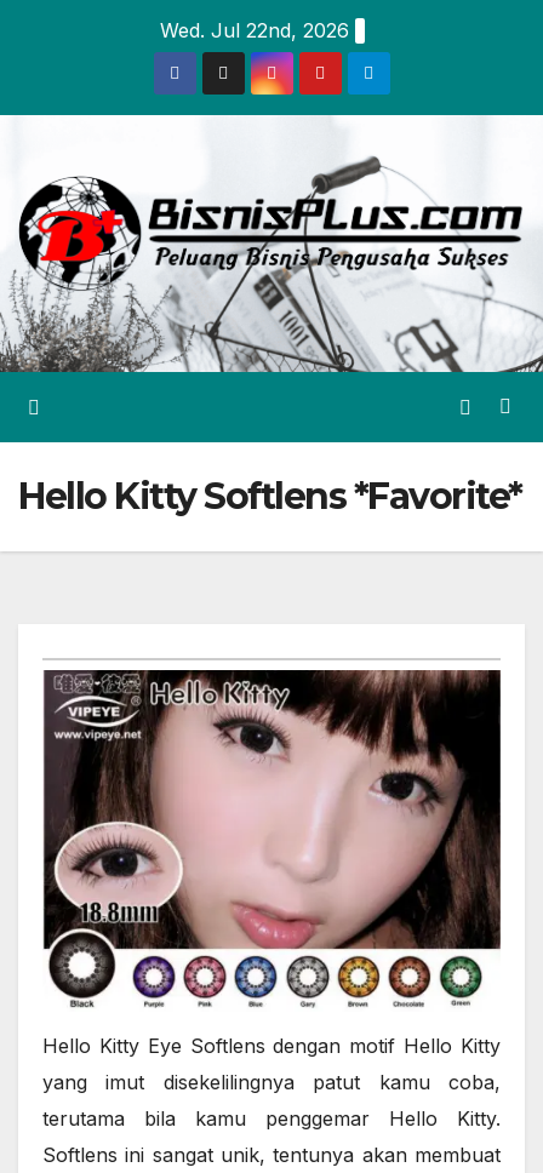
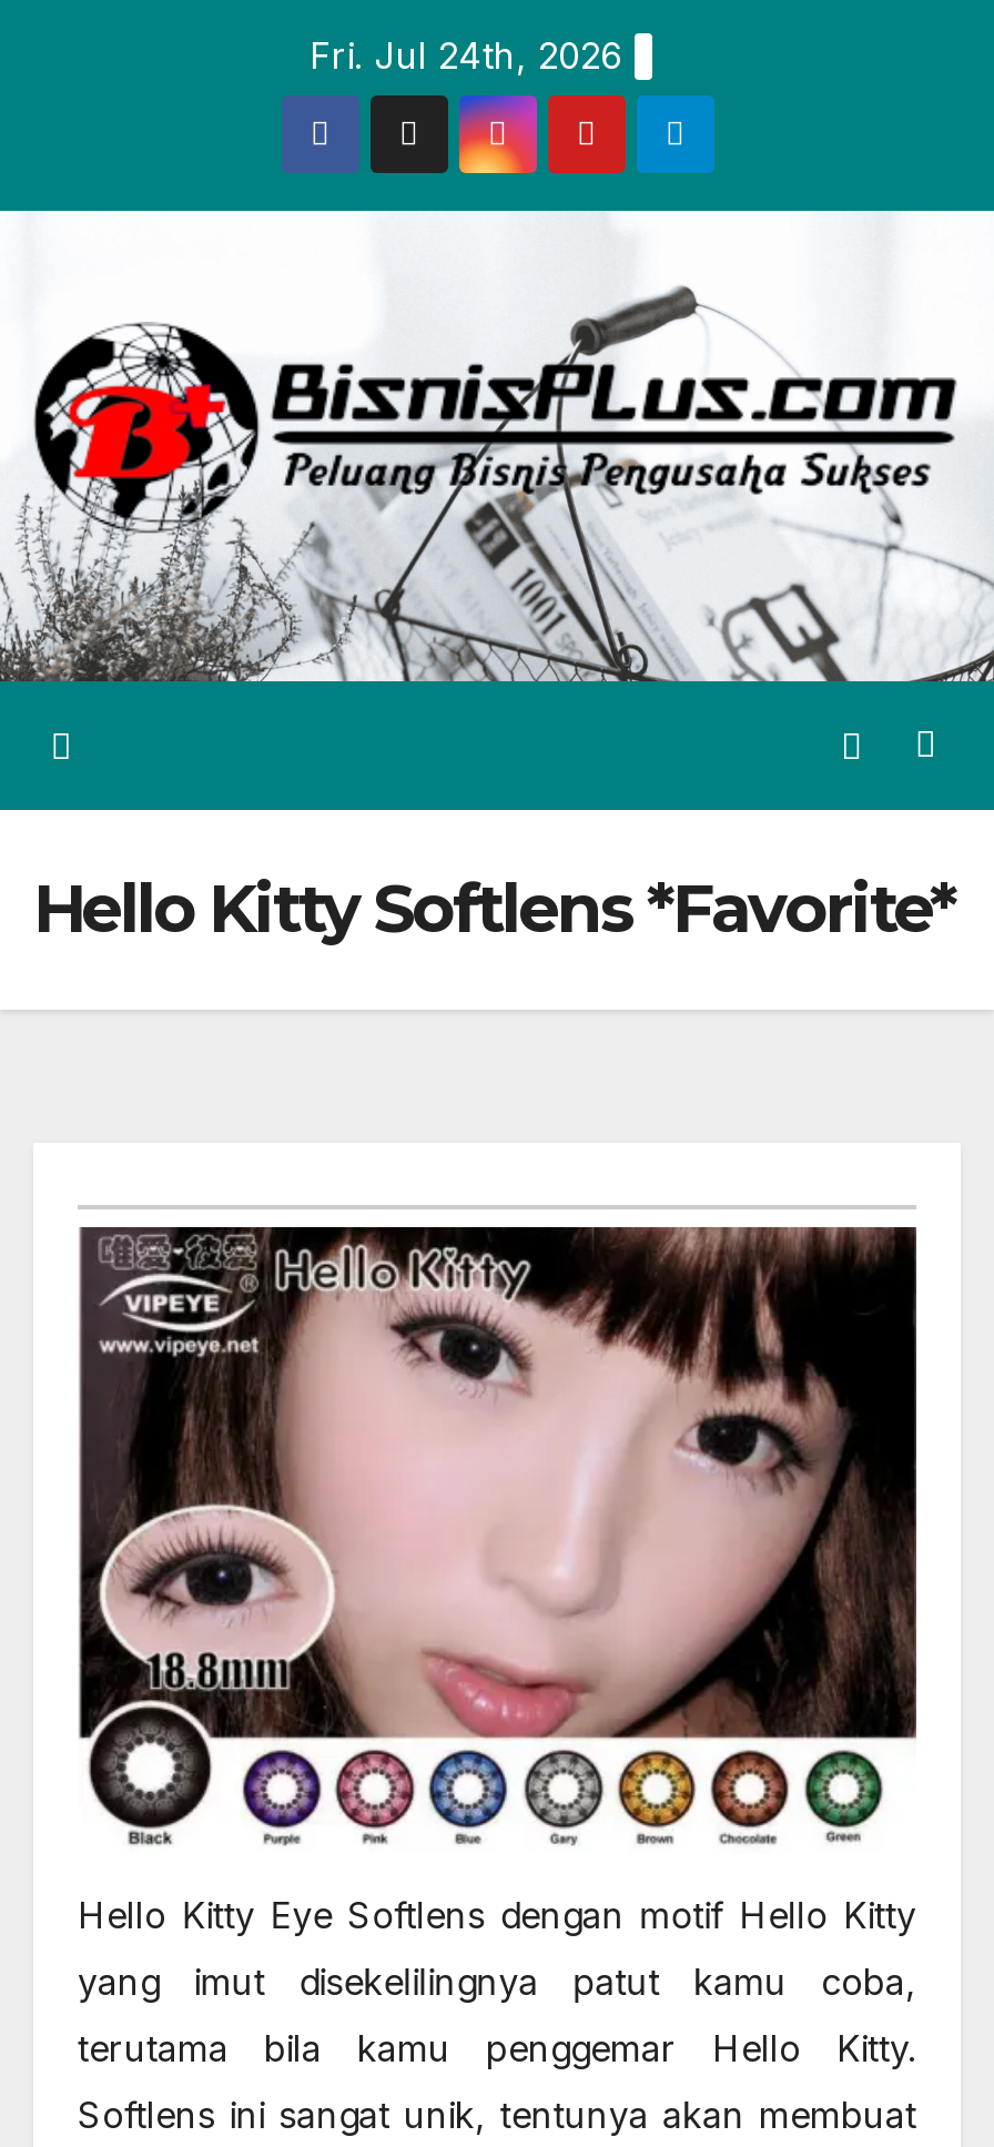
- Wed. Jul 22nd, 2026
+ Fri. Jul 24th, 2026
